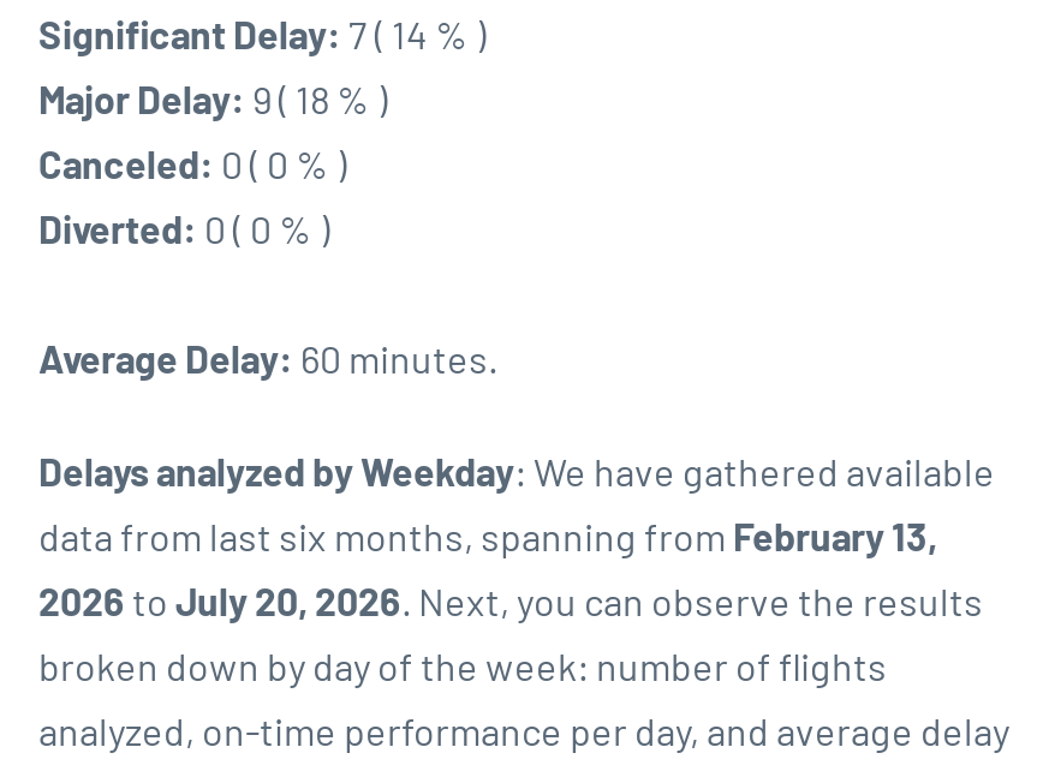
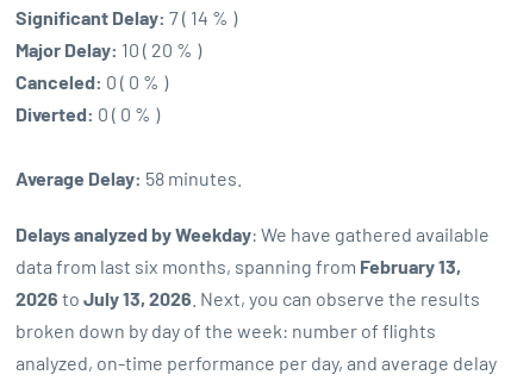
- Major Delay: 9 ( 18 % )
+ Major Delay: 10 ( 20 % )

- Average Delay: 60 minutes.
+ Average Delay: 58 minutes.

- 2026 to July 20, 2026. Next, you can observe the results
+ 2026 to July 13, 2026. Next, you can observe the results
